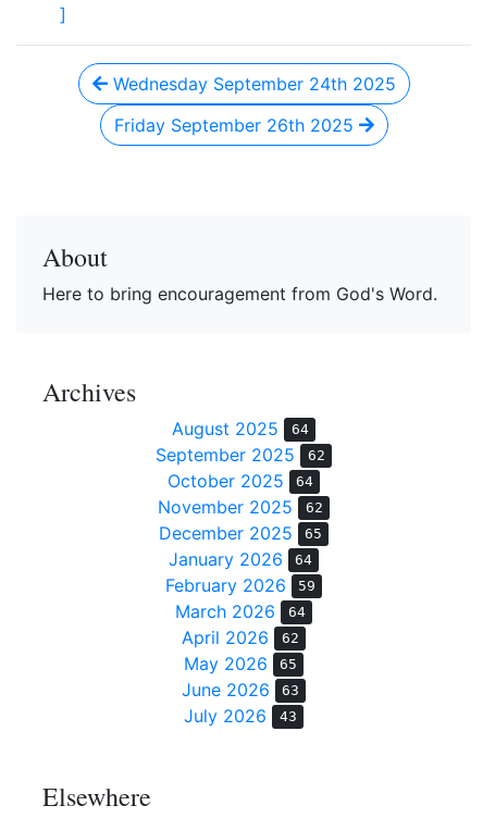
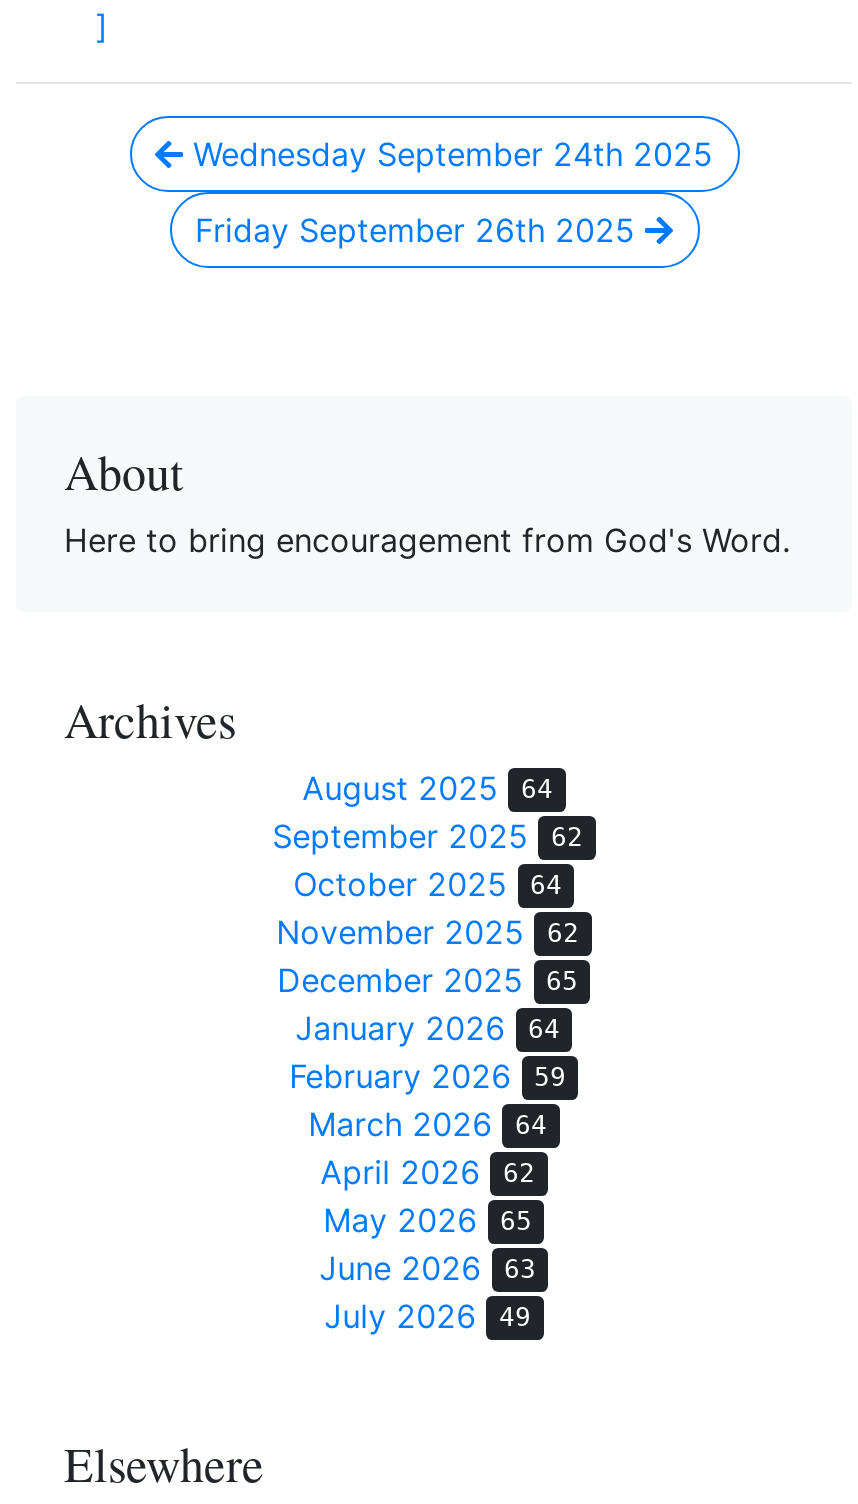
- July 2026 43
+ July 2026 49
